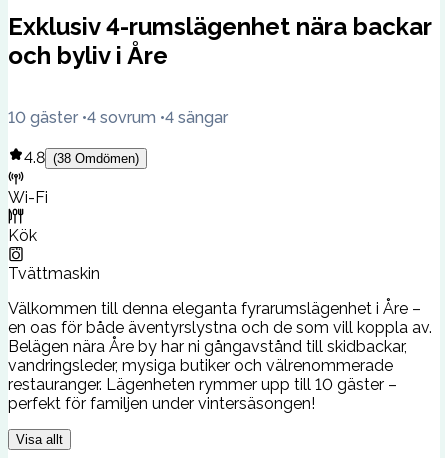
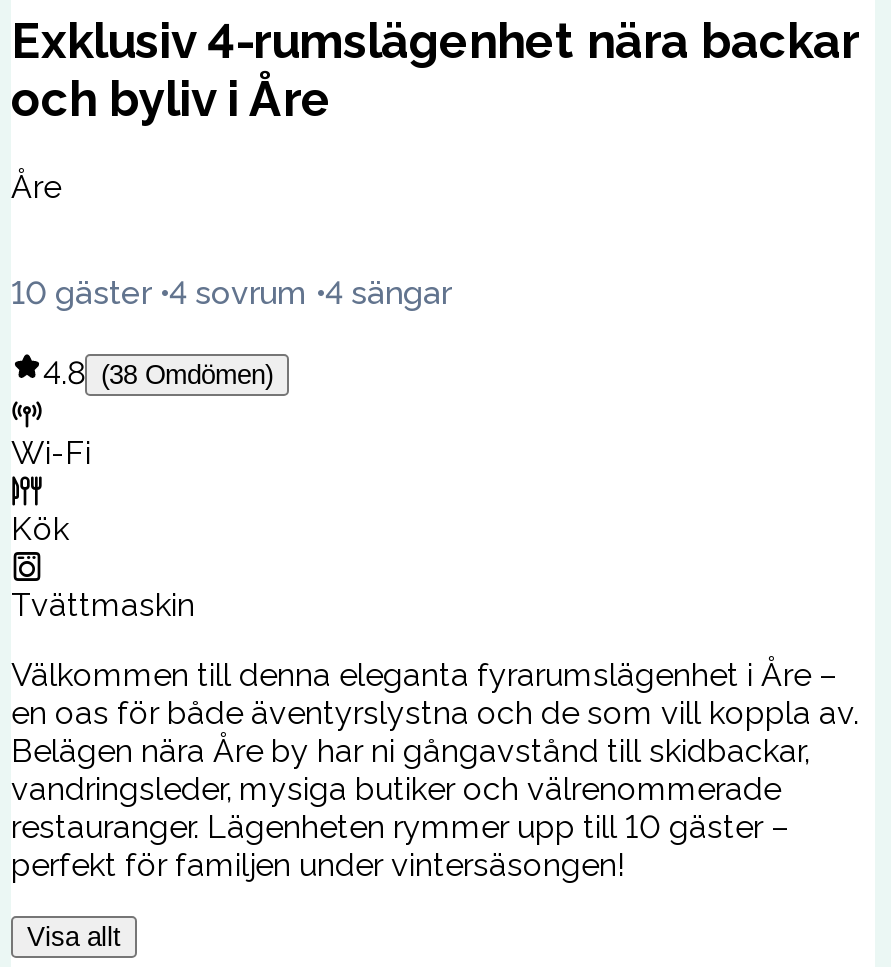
+ Åre
